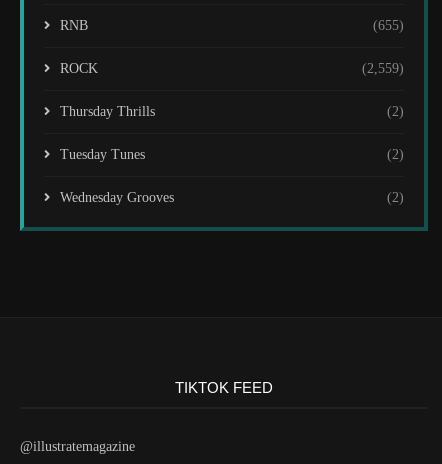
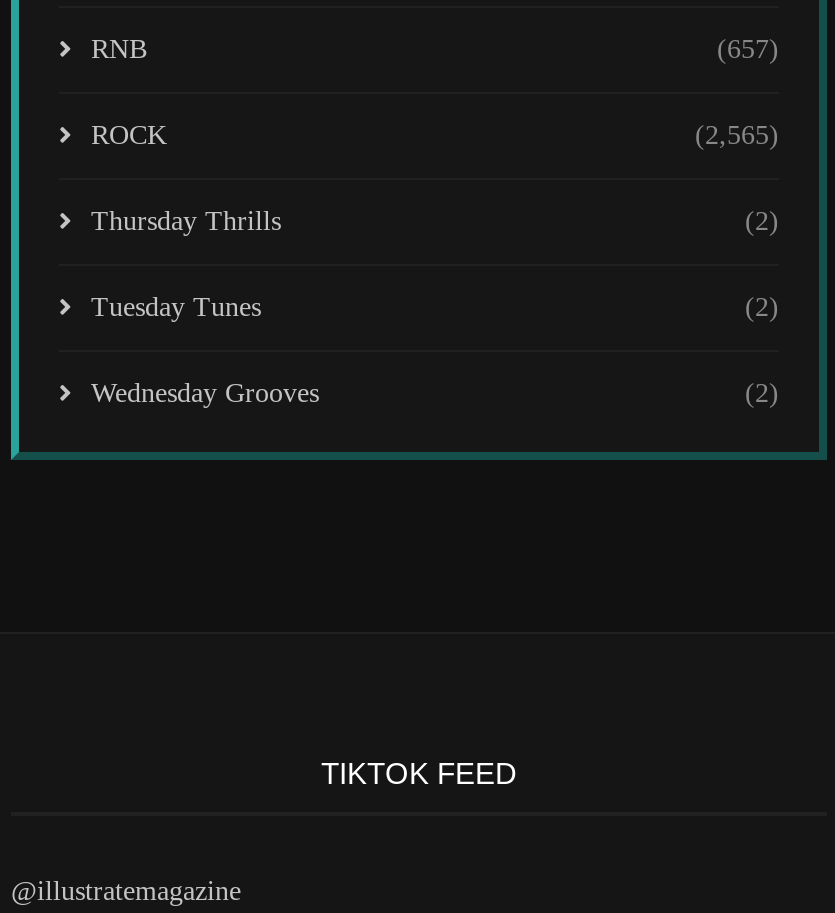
- (655)
+ (657)

- (2,559)
+ (2,565)
